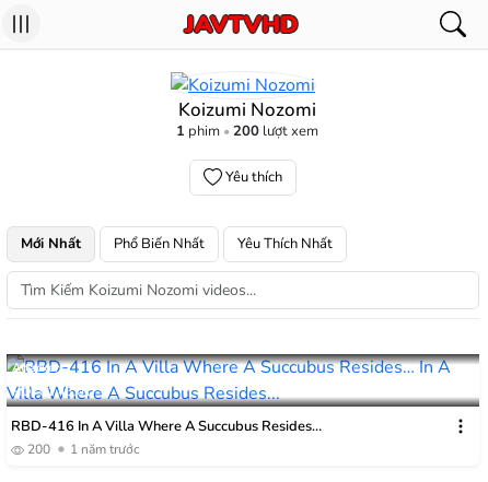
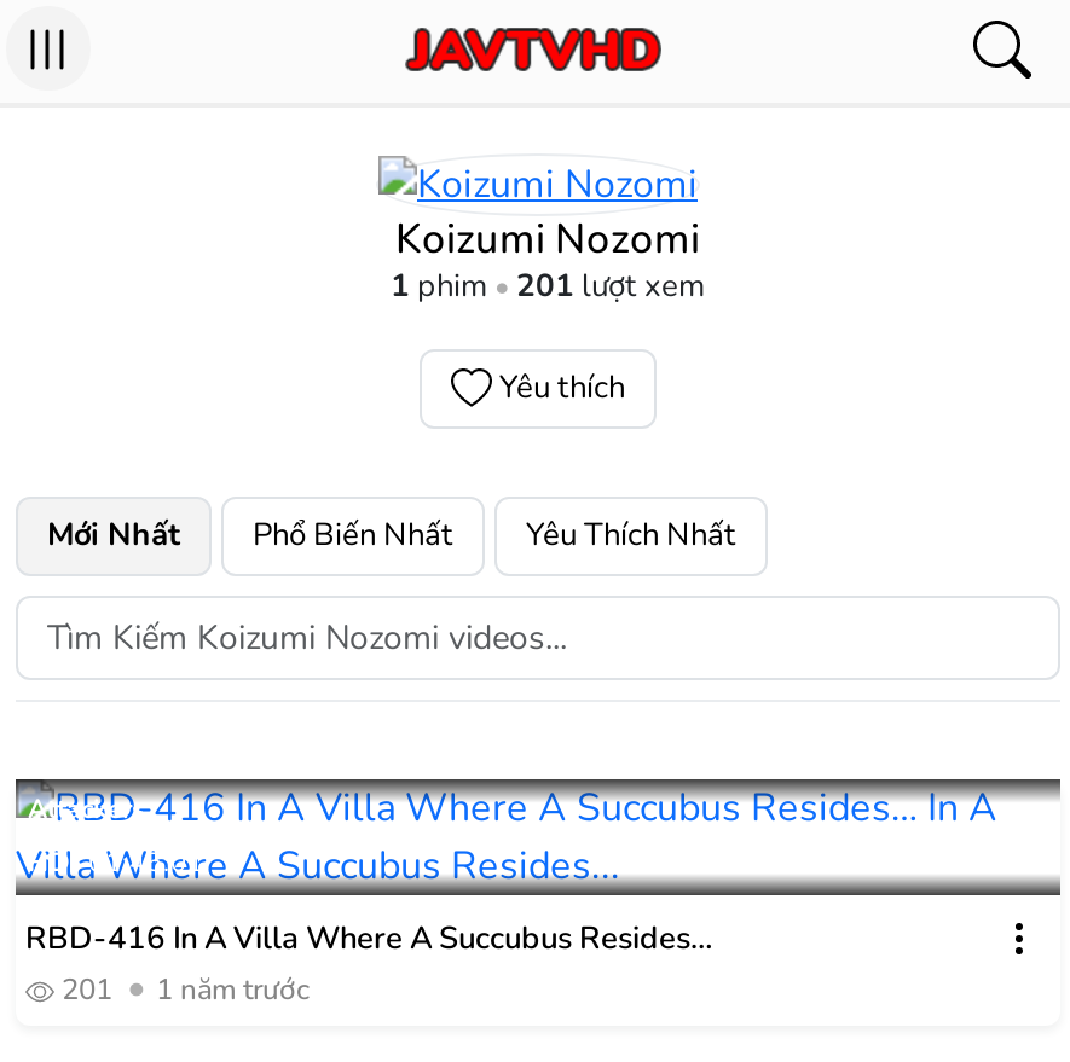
- 1 phim 200 lượt xem
+ 1 phim 201 lượt xem

- 200 1 năm trước
+ 201 1 năm trước
